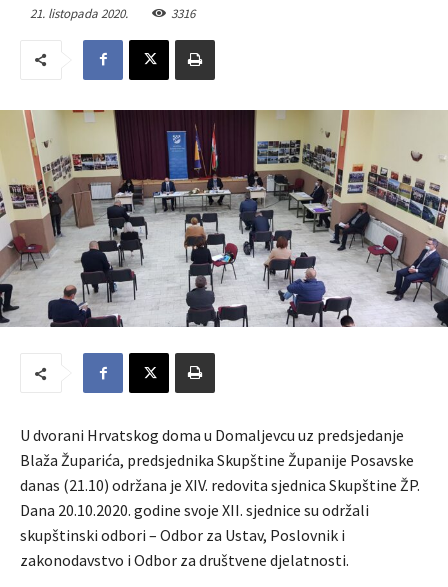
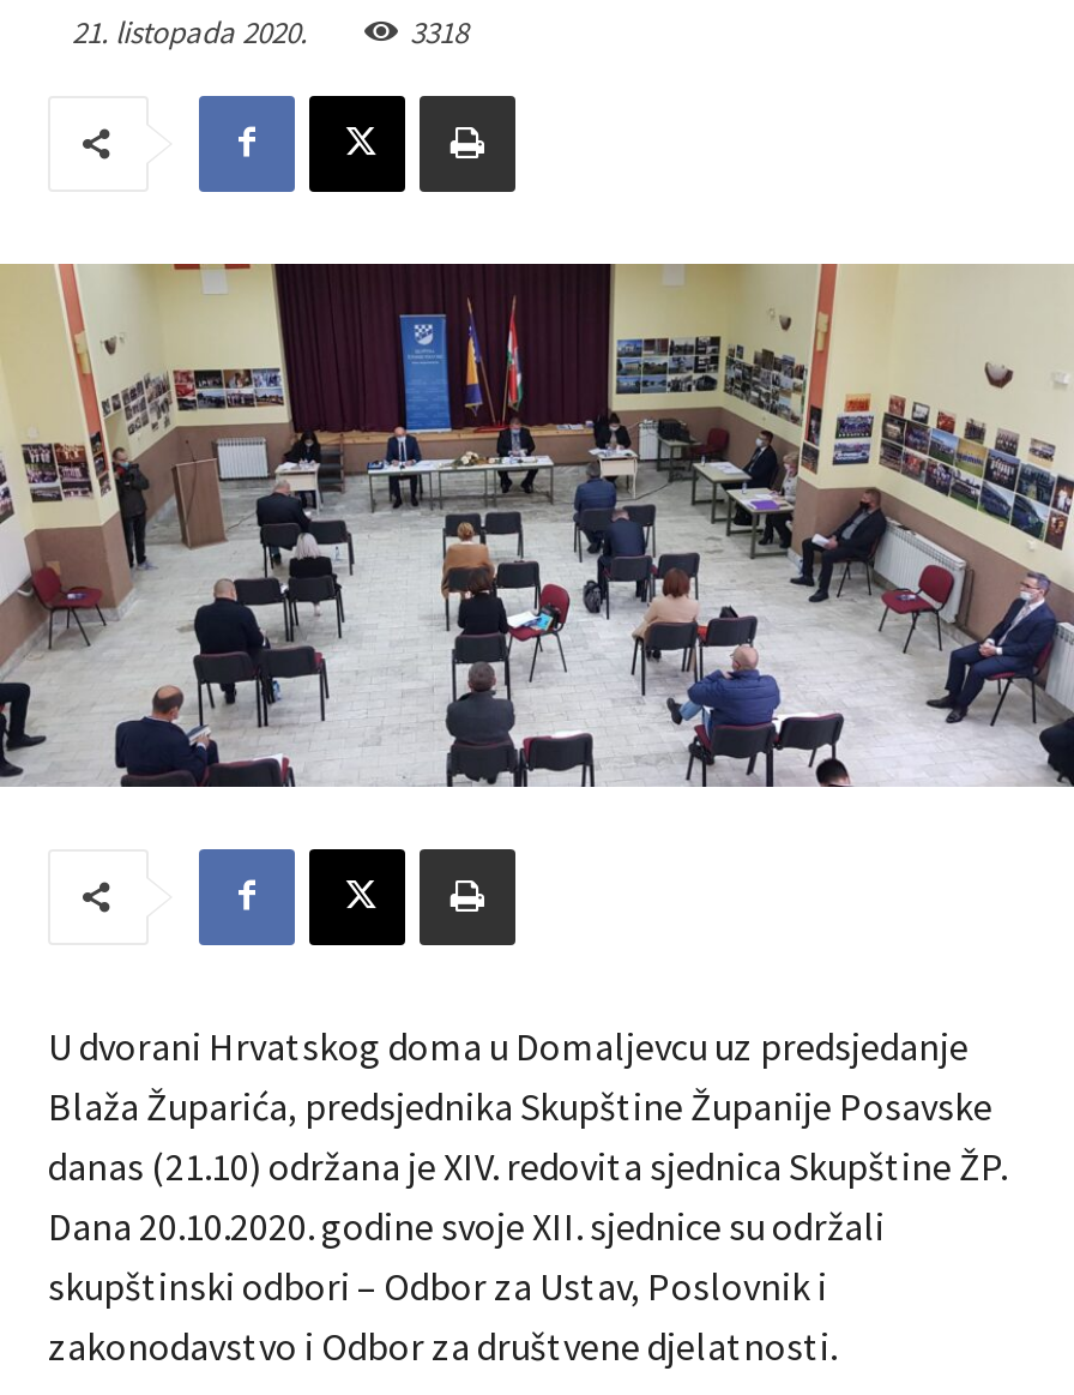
- 3316
+ 3318
